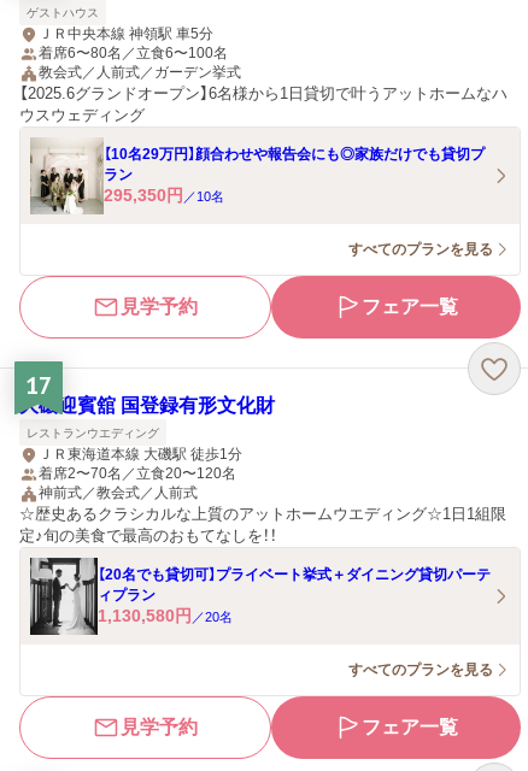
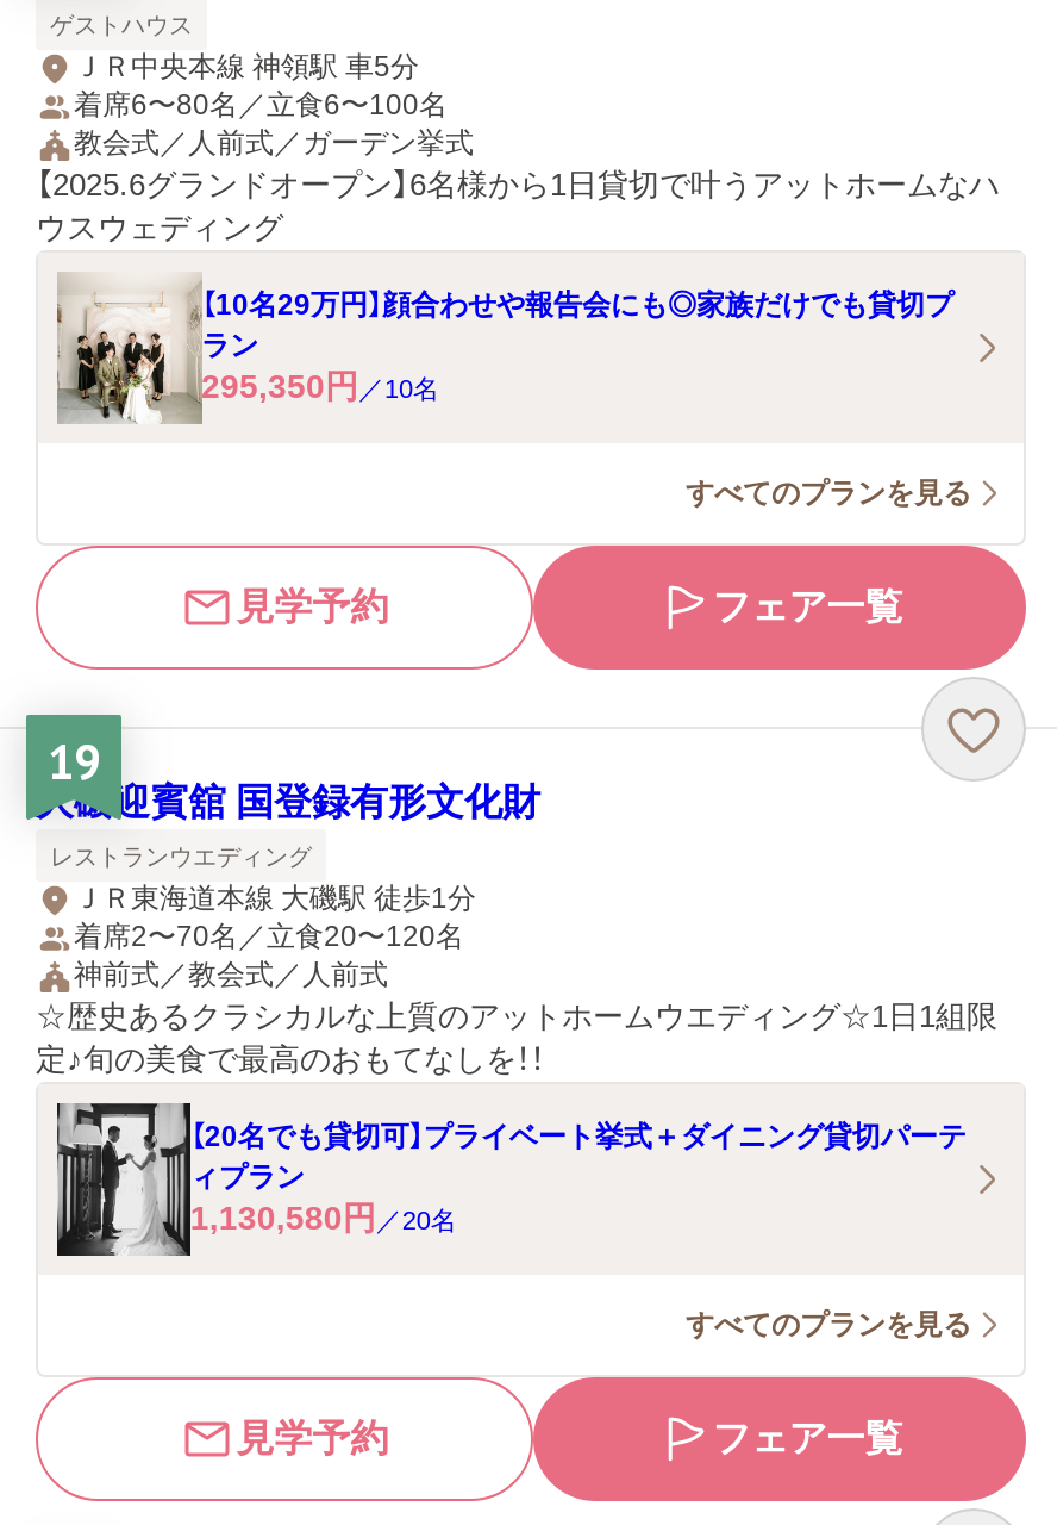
- 17
+ 19
